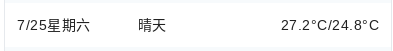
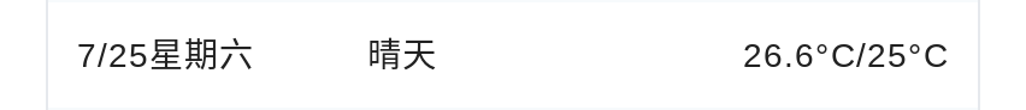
- 27.2°C/24.8°C
+ 26.6°C/25°C
